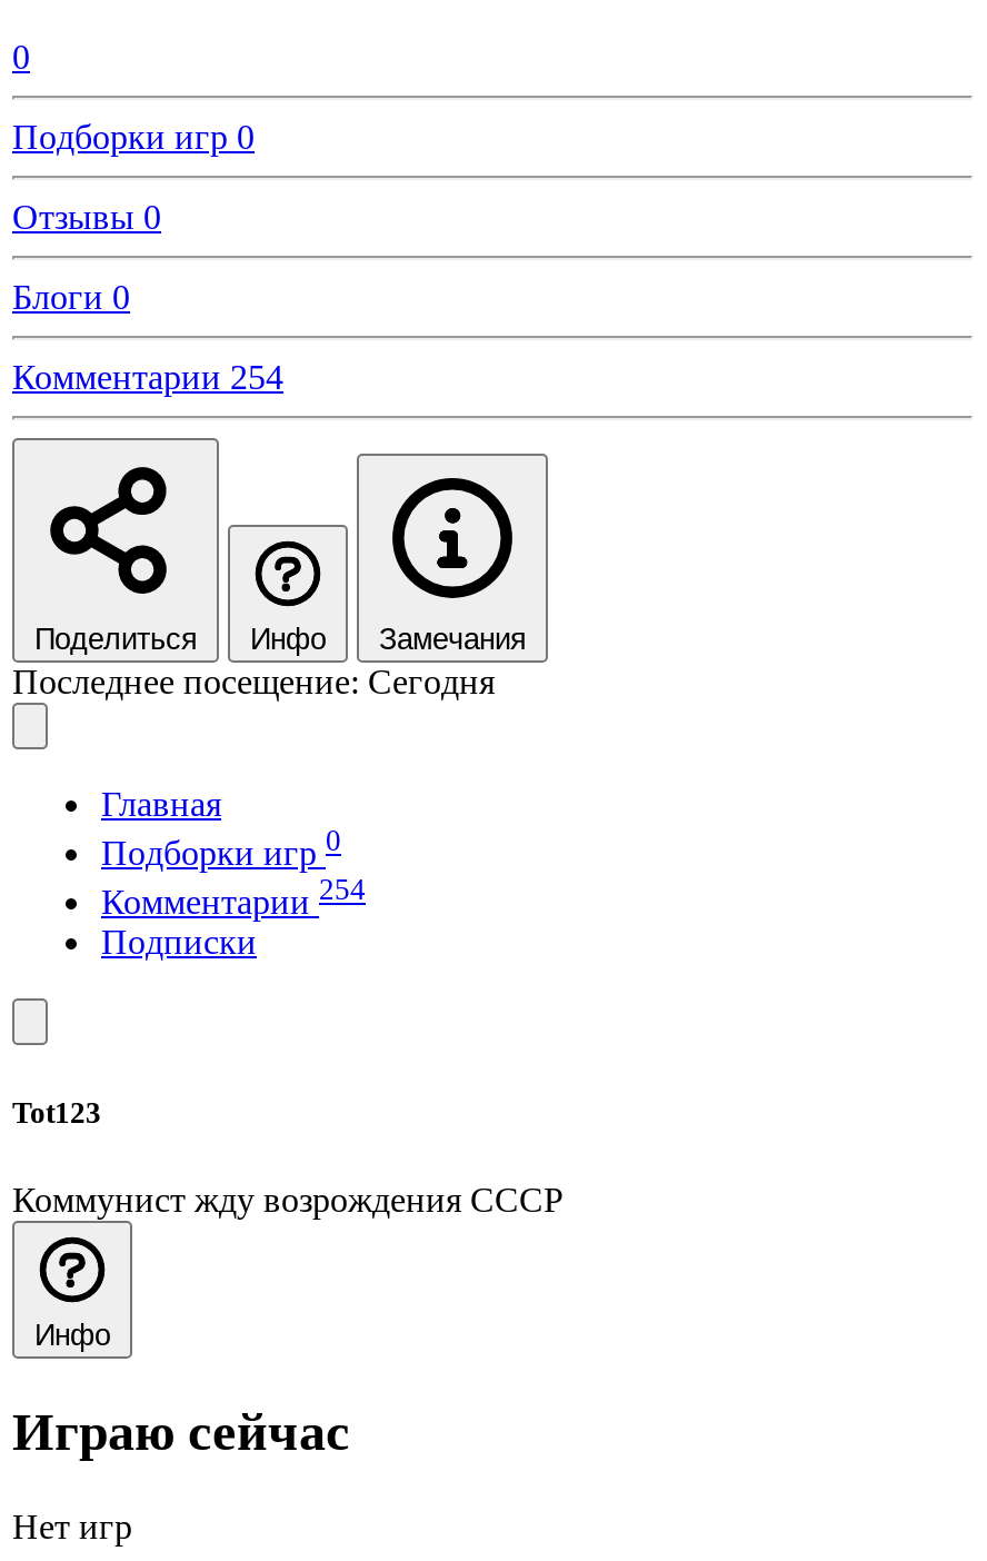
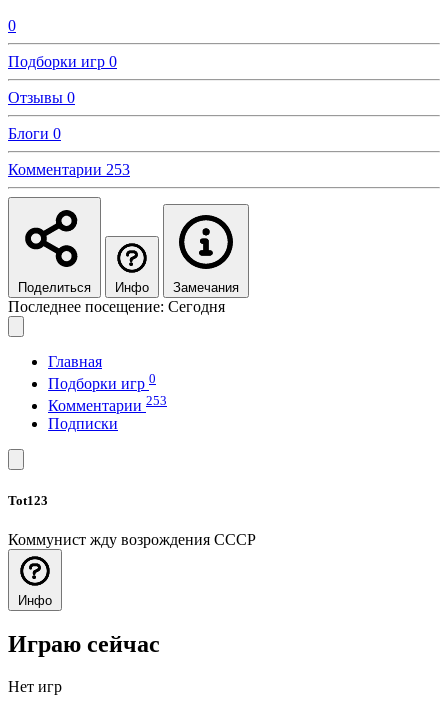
- Комментарии 254
+ Комментарии 253

- Комментарии 254
+ Комментарии 253
